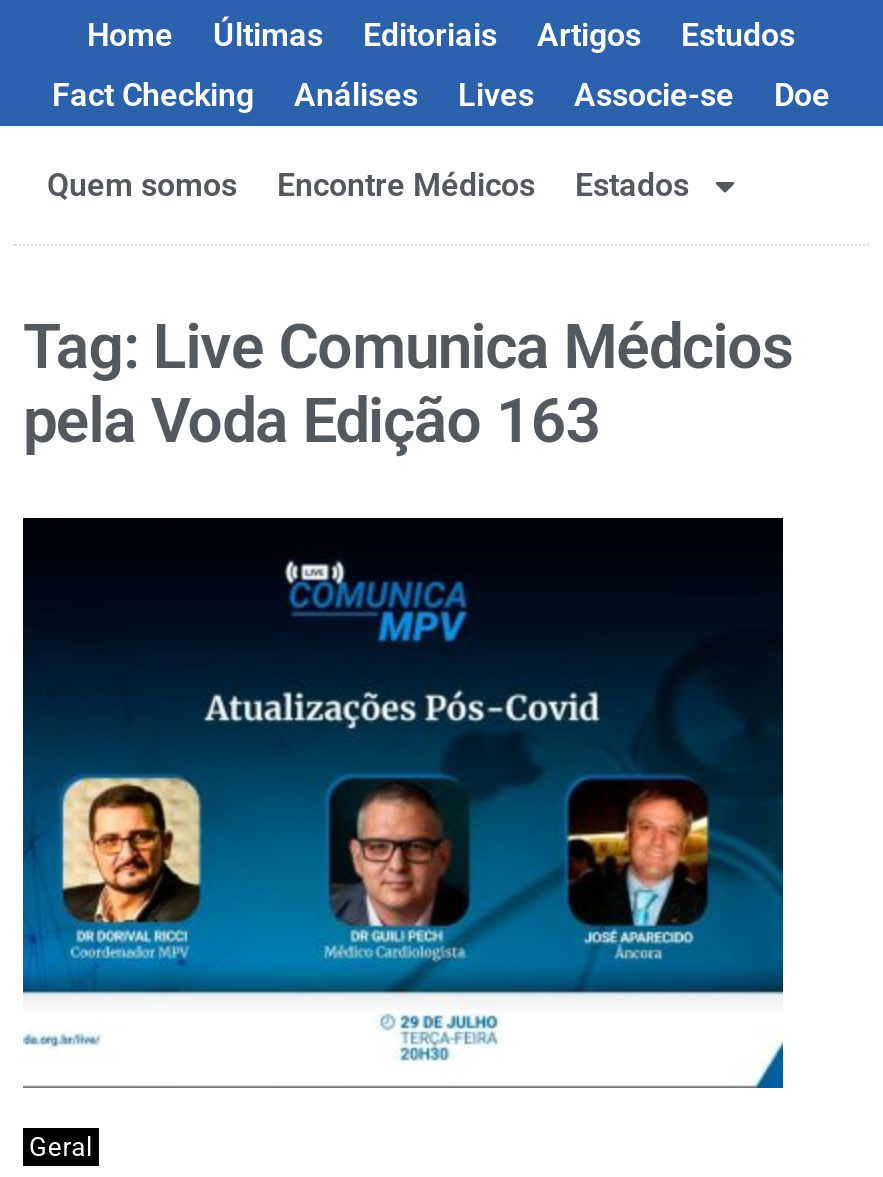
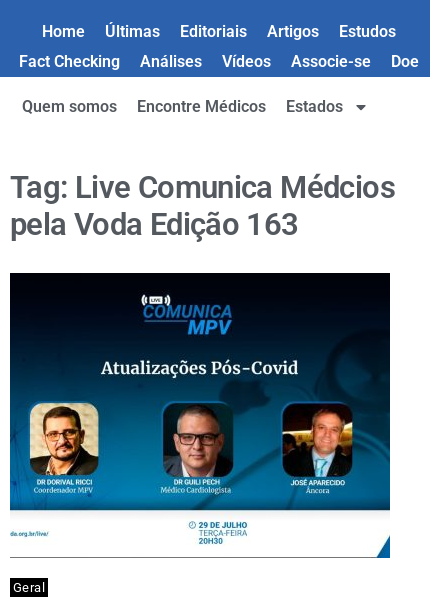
- Lives
+ Vídeos
